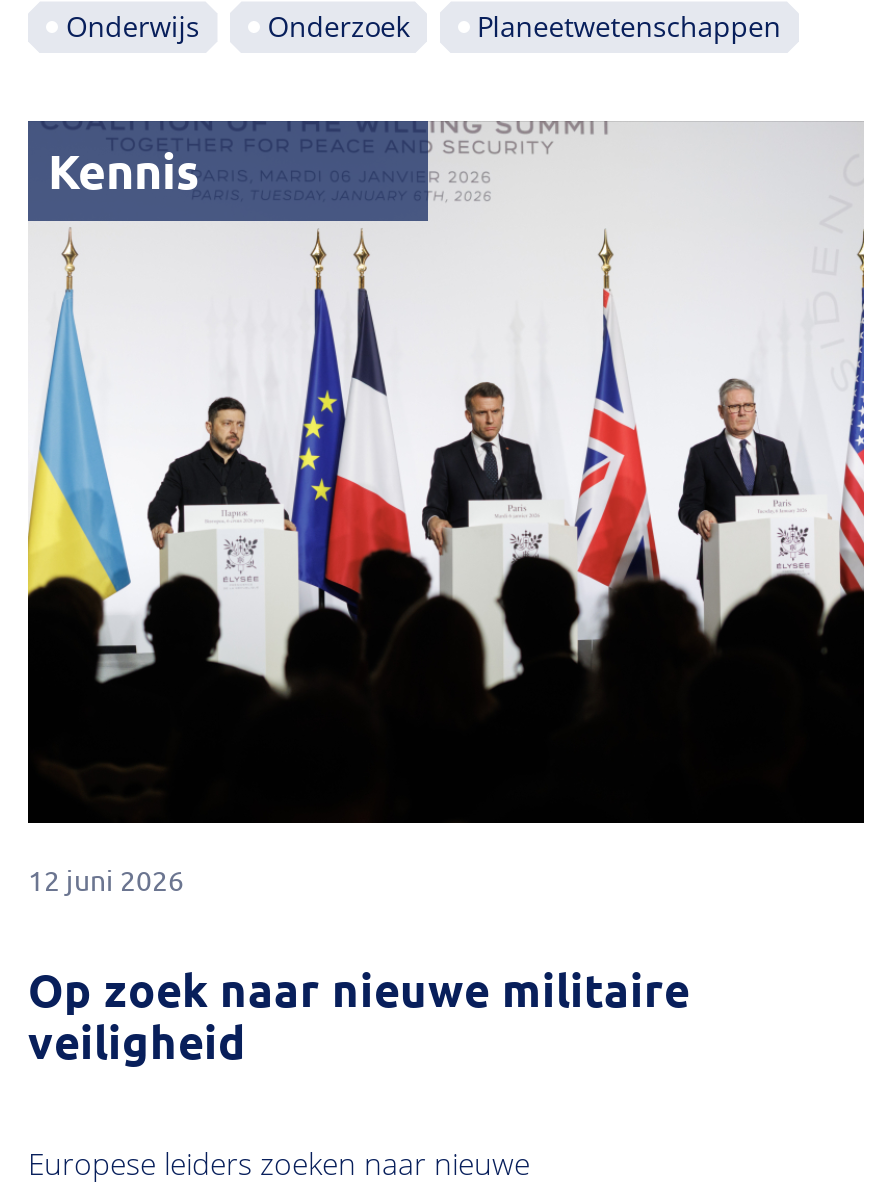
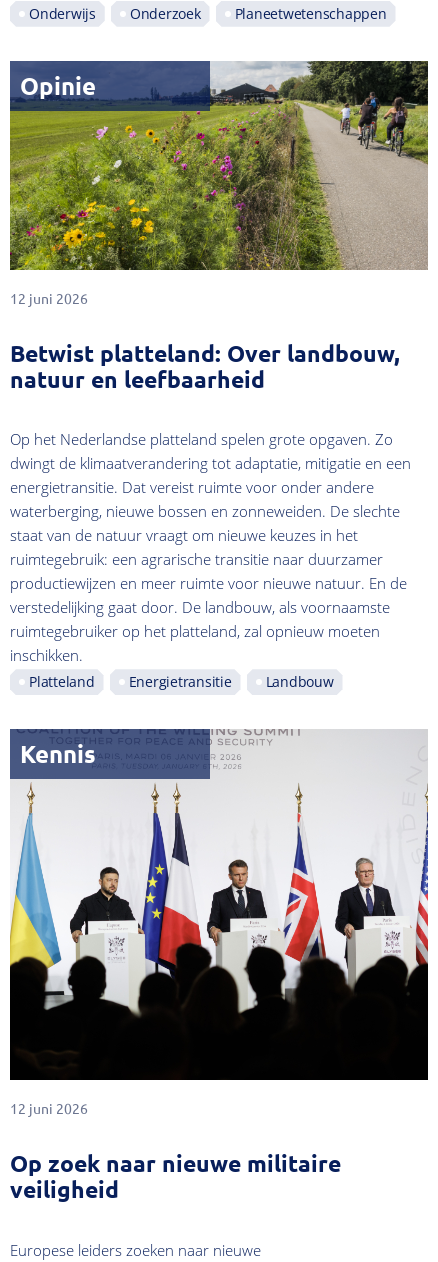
+ [image]
+ Opinie

+ 12 juni 2026
+ Betwist platteland: Over landbouw,
+ natuur en leefbaarheid
+ Op het Nederlandse platteland spelen grote opgaven. Zo
+ dwingt de klimaatverandering tot adaptatie, mitigatie en een
+ energietransitie. Dat vereist ruimte voor onder andere
+ waterberging, nieuwe bossen en zonneweiden. De slechte
+ staat van de natuur vraagt om nieuwe keuzes in het
+ ruimtegebruik: een agrarische transitie naar duurzamer
+ productiewijzen en meer ruimte voor nieuwe natuur. En de
+ verstedelijking gaat door. De landbouw, als voornaamste
+ ruimtegebruiker op het platteland, zal opnieuw moeten
+ inschikken.
+ Platteland
+ Energietransitie
+ Landbouw
